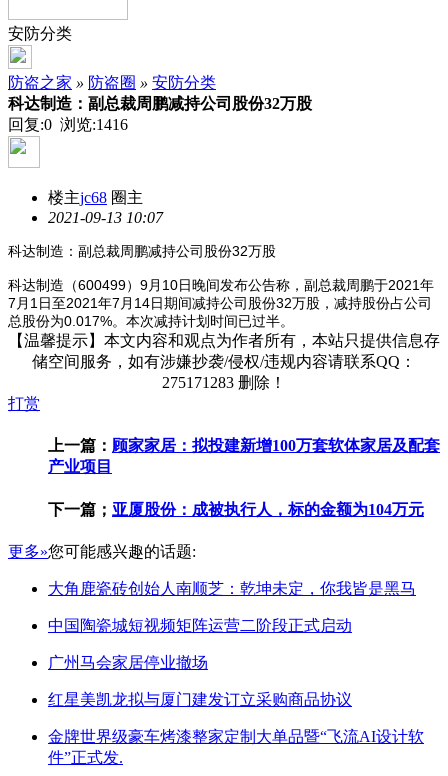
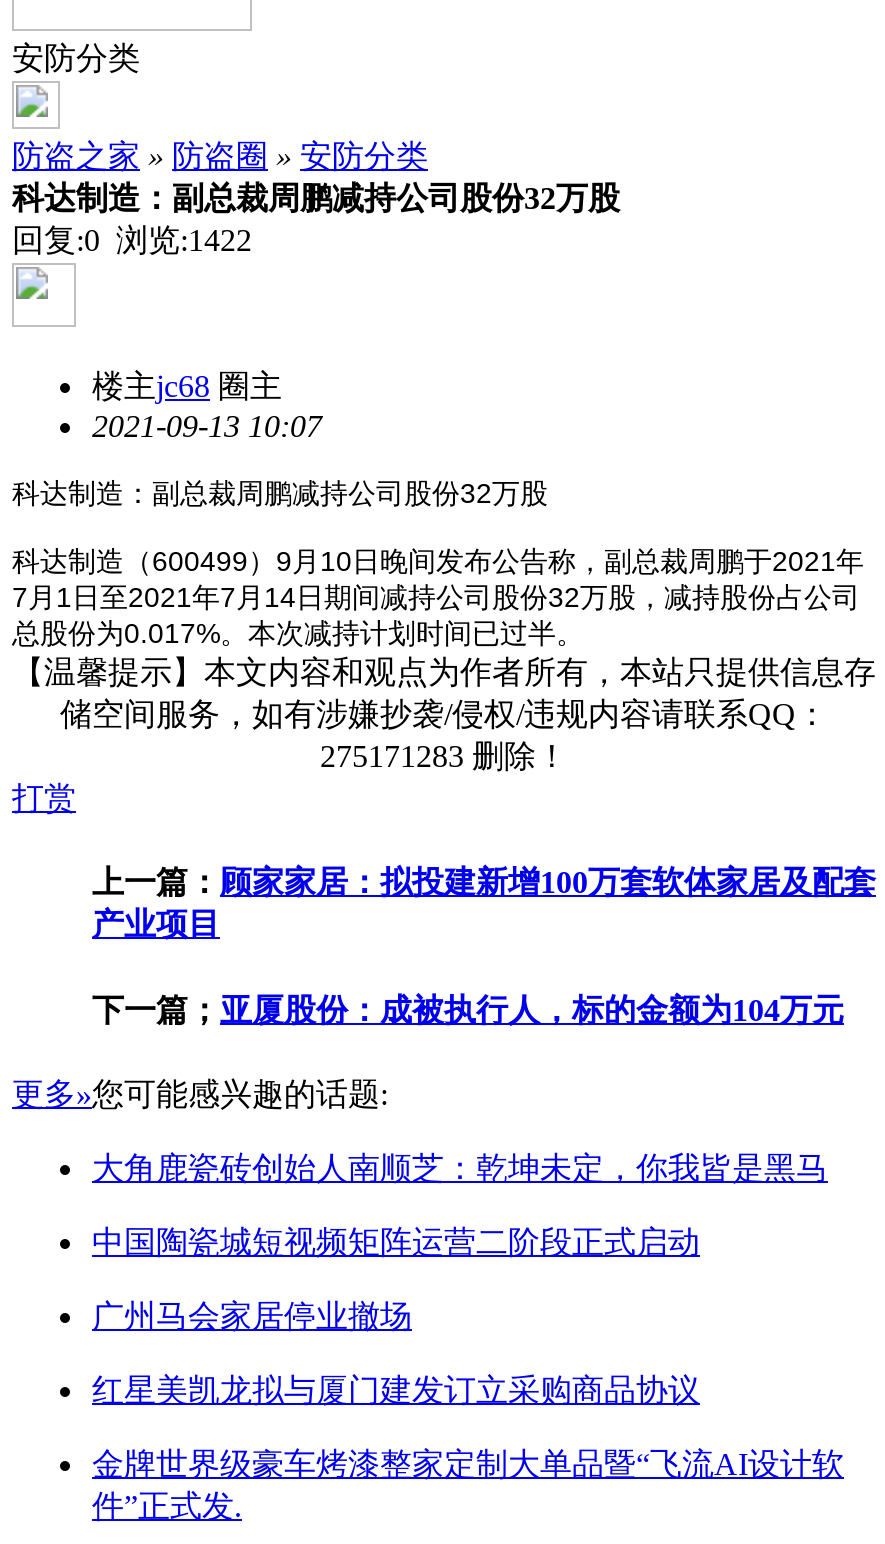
- 回复:0 浏览:1416
+ 回复:0 浏览:1422
